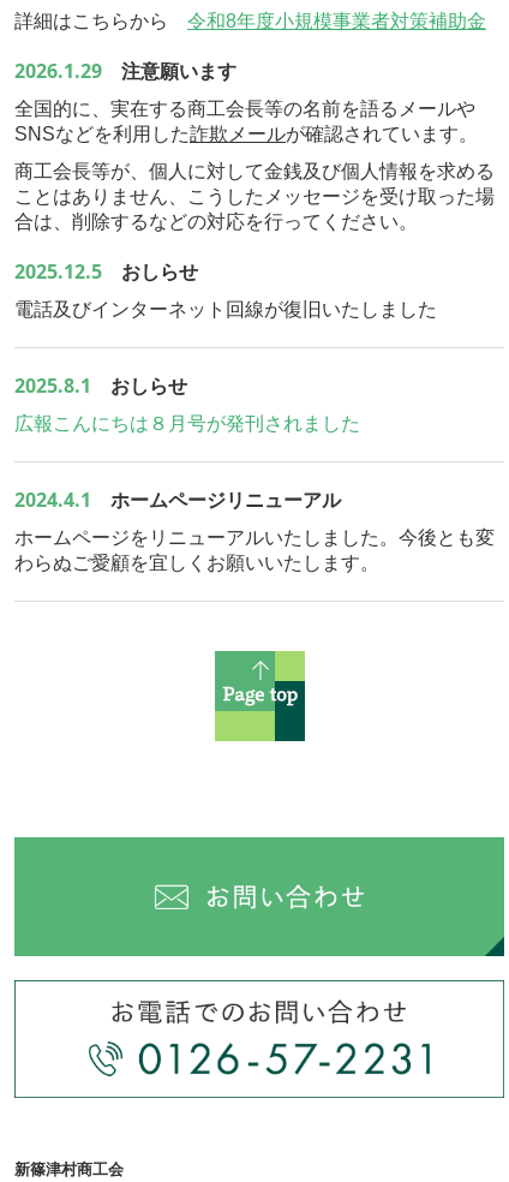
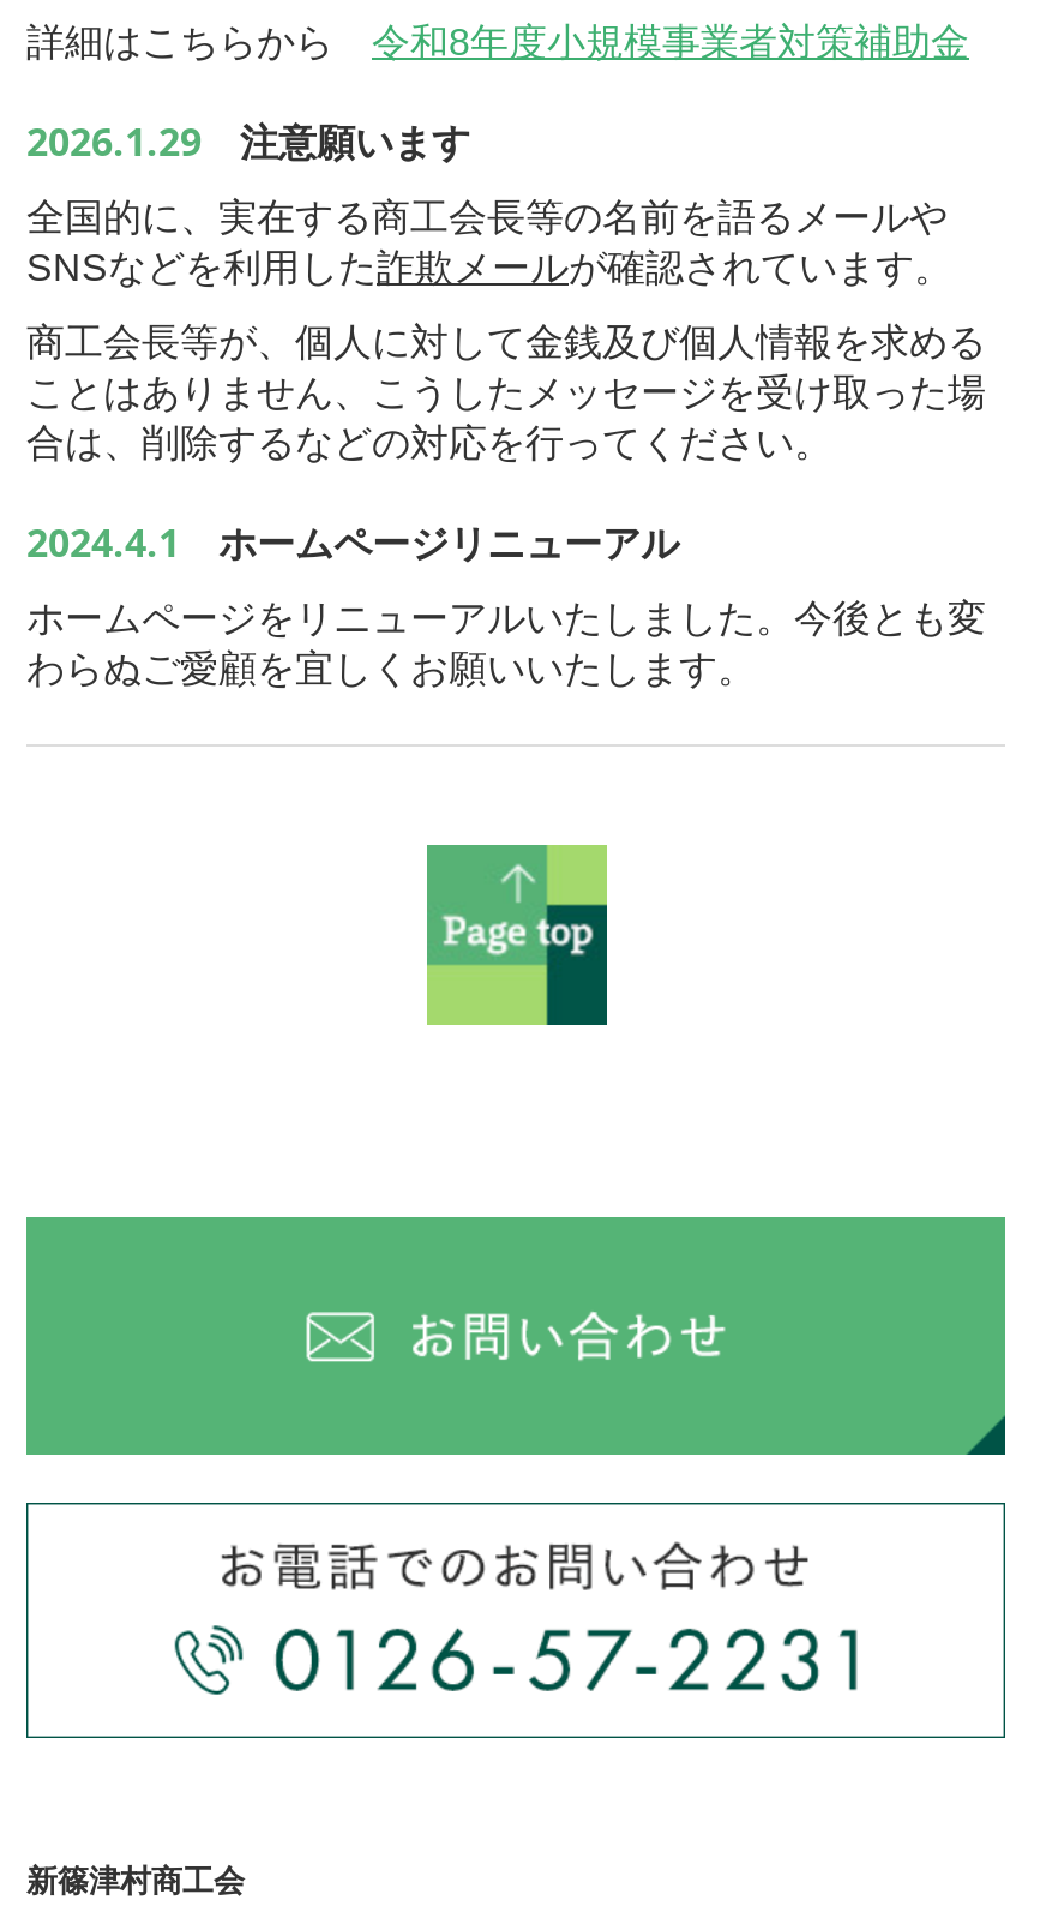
- 2025.12.5おしらせ
- 電話及びインターネット回線が復旧いたしました
- 2025.8.1おしらせ
- 広報こんにちは８月号が発刊されました
